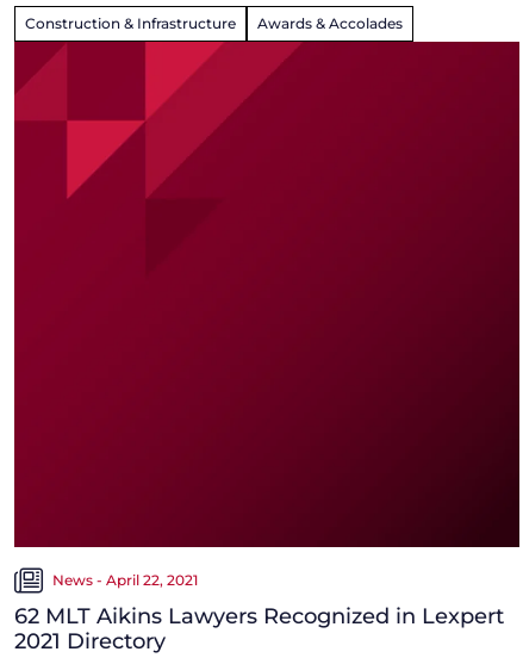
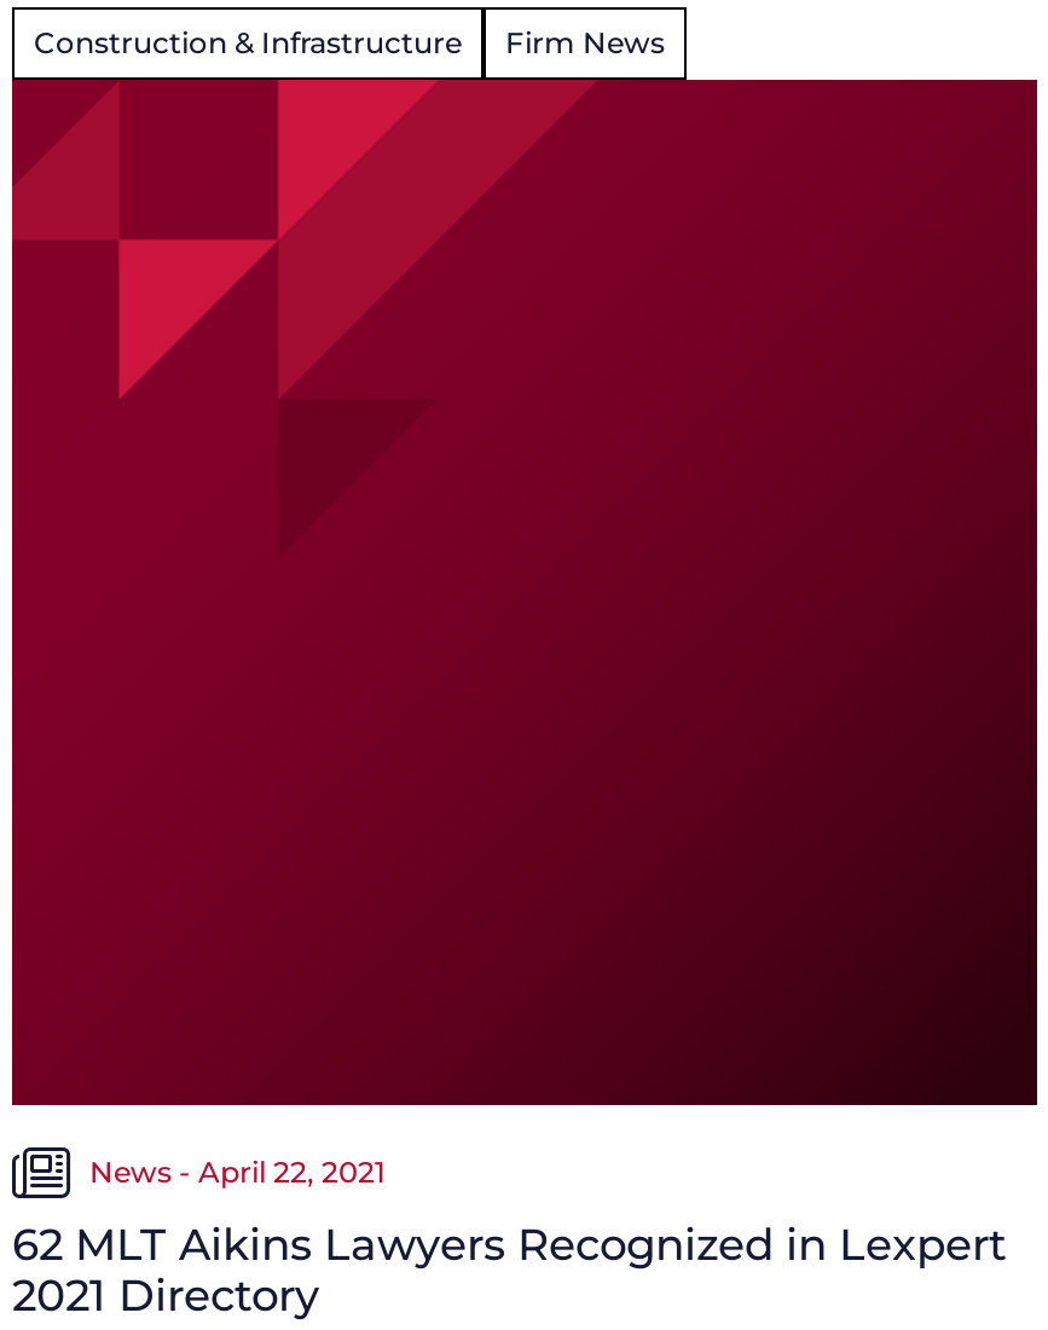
- Awards & Accolades
+ Firm News
